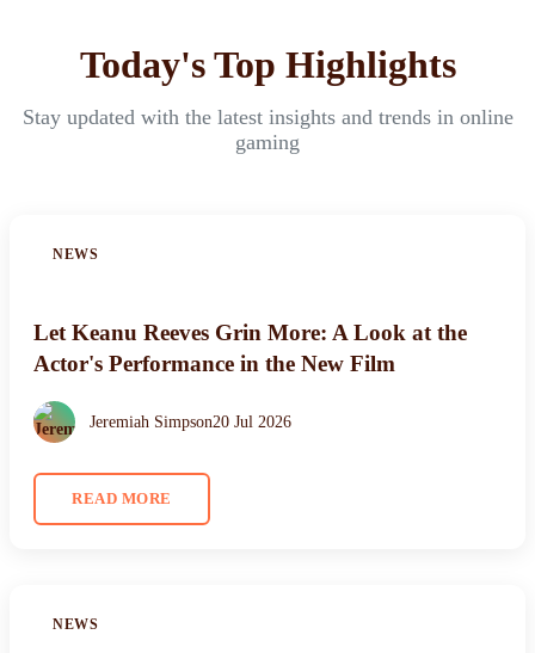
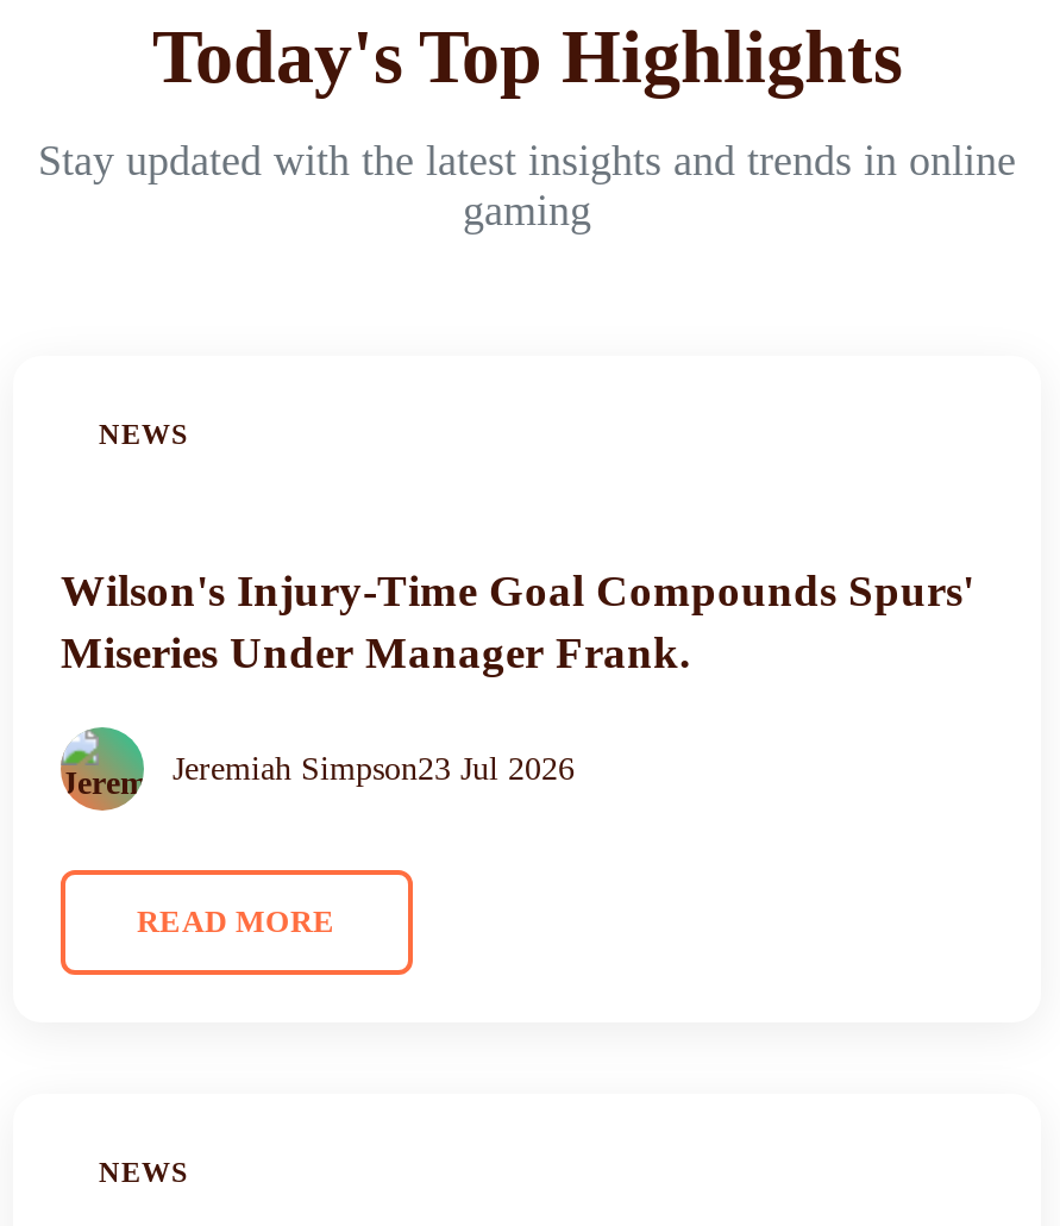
- Let Keanu Reeves Grin More: A Look at the
- Actor's Performance in the New Film
+ Wilson's Injury-Time Goal Compounds Spurs'
+ Miseries Under Manager Frank.

- Jeremiah Simpson20 Jul 2026
+ Jeremiah Simpson23 Jul 2026
